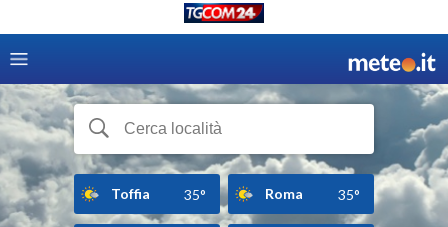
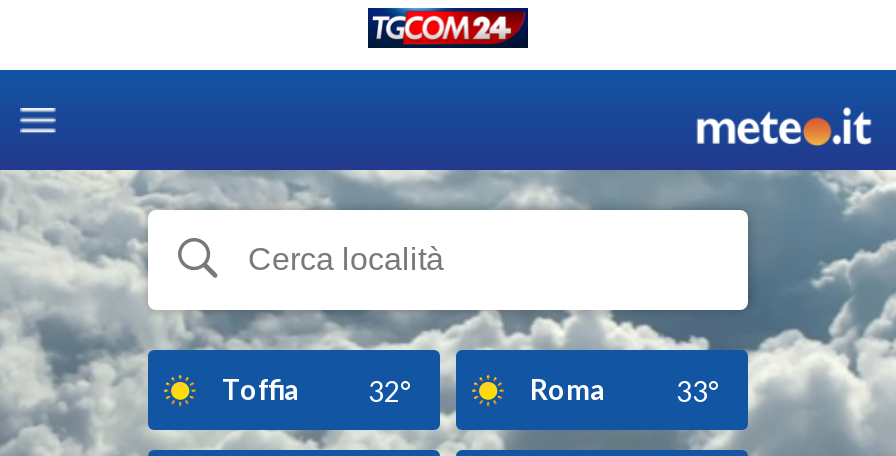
- Toffia 35°
+ Toffia 32°

- 35°
+ 33°
